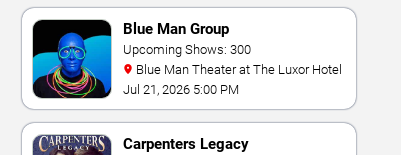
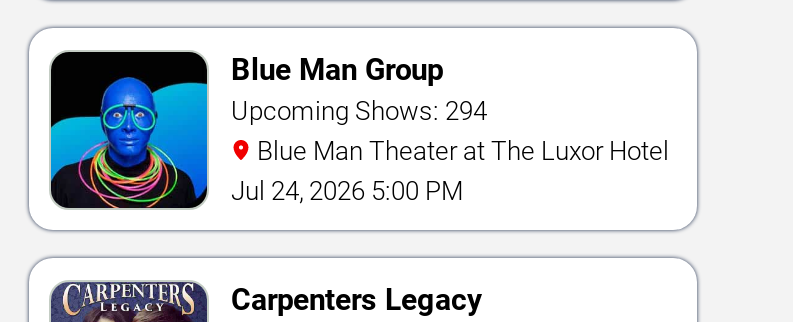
- Upcoming Shows: 300
+ Upcoming Shows: 294

- Jul 21, 2026 5:00 PM
+ Jul 24, 2026 5:00 PM
